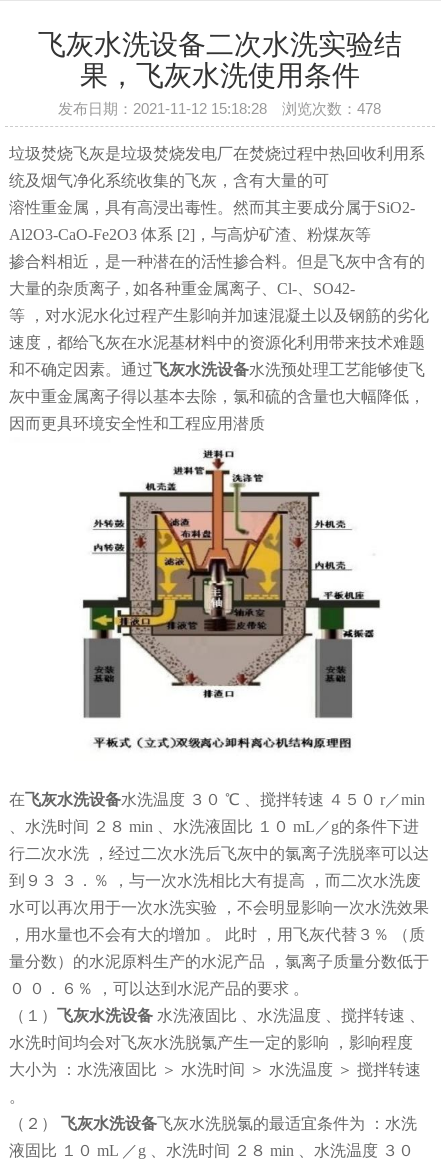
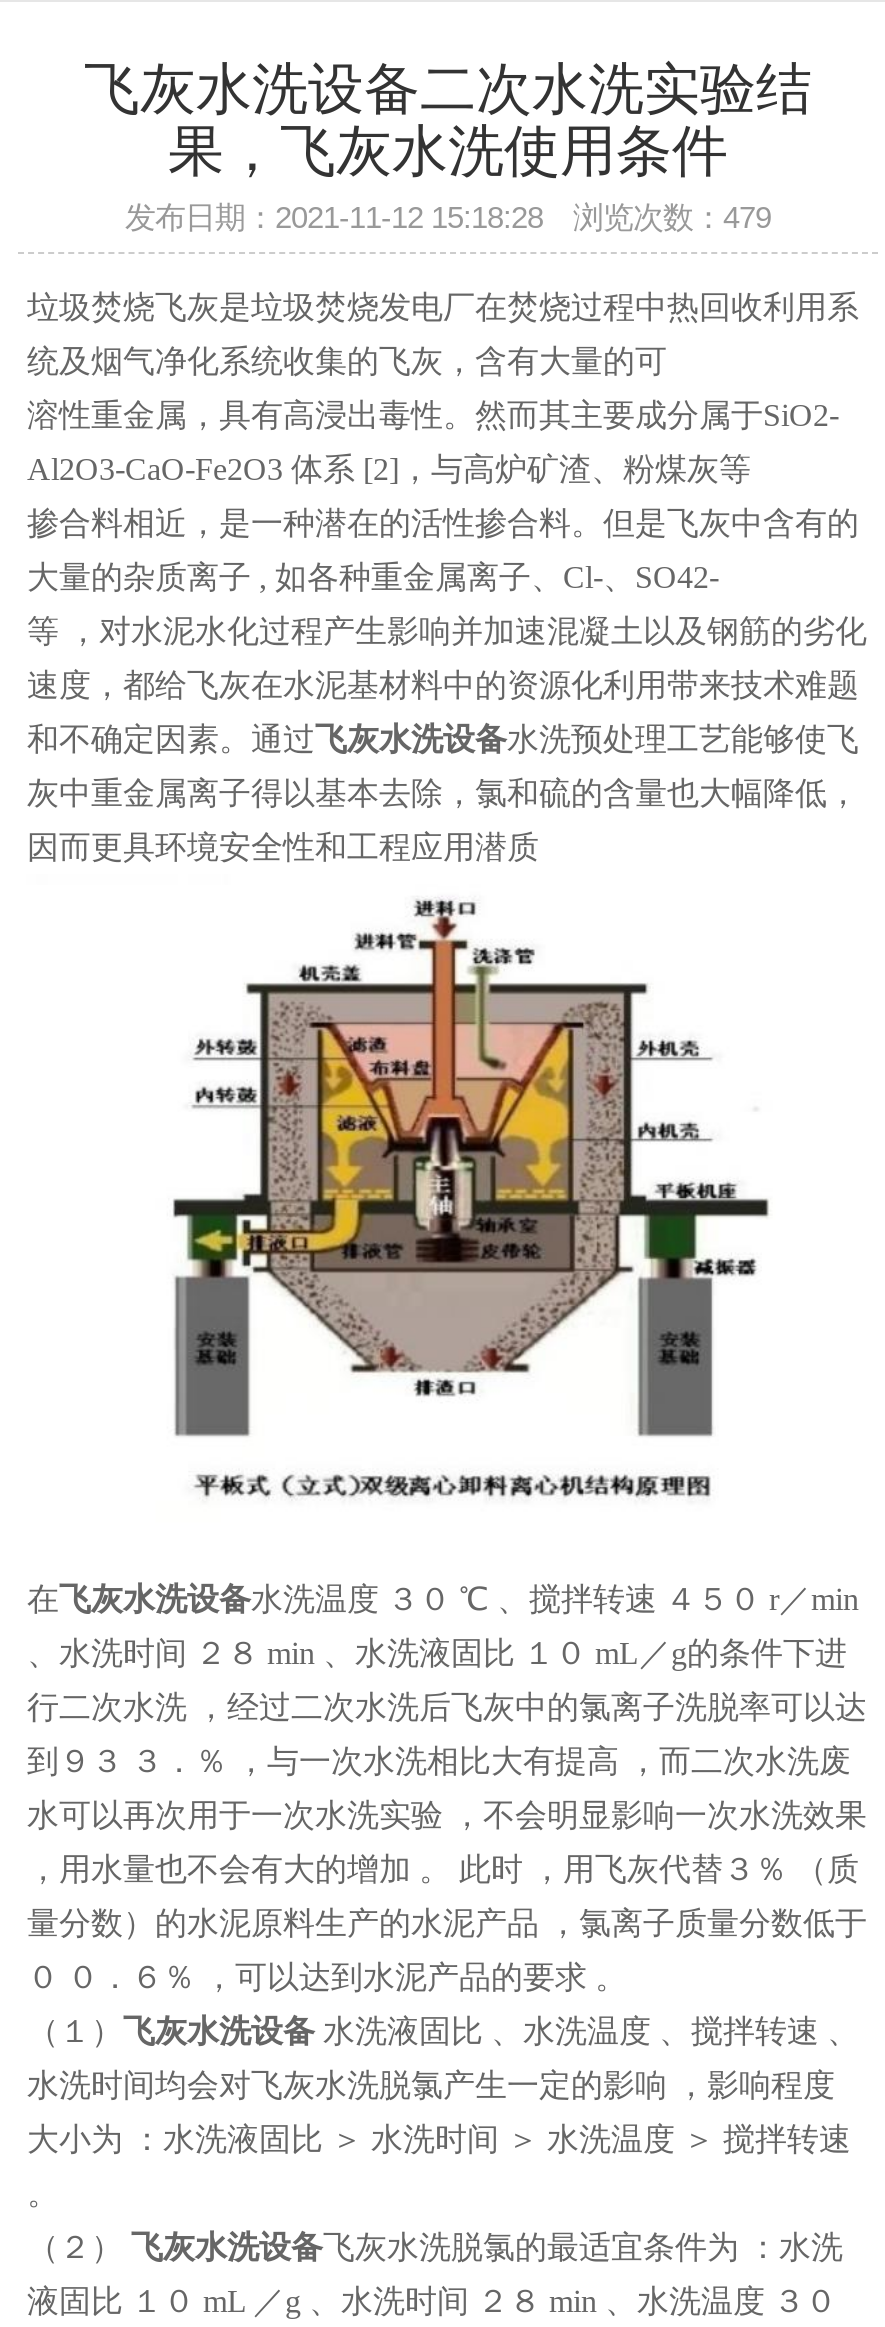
- 发布日期：2021-11-12 15:18:28 浏览次数：478
+ 发布日期：2021-11-12 15:18:28 浏览次数：479
